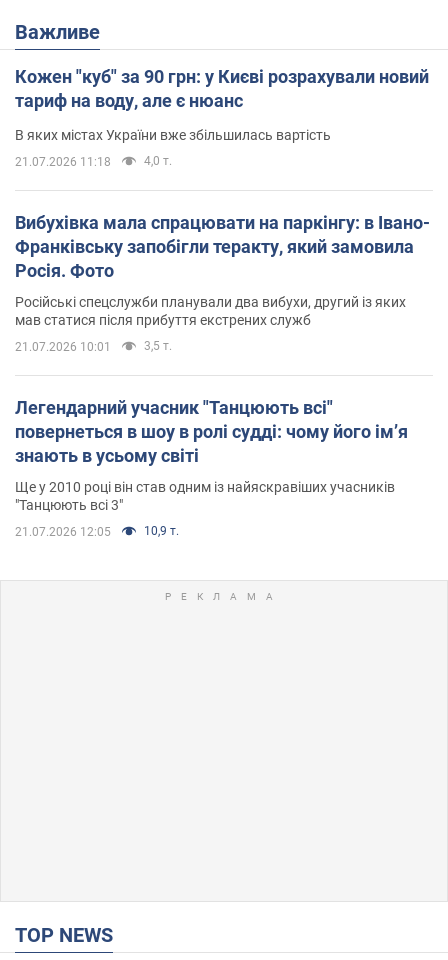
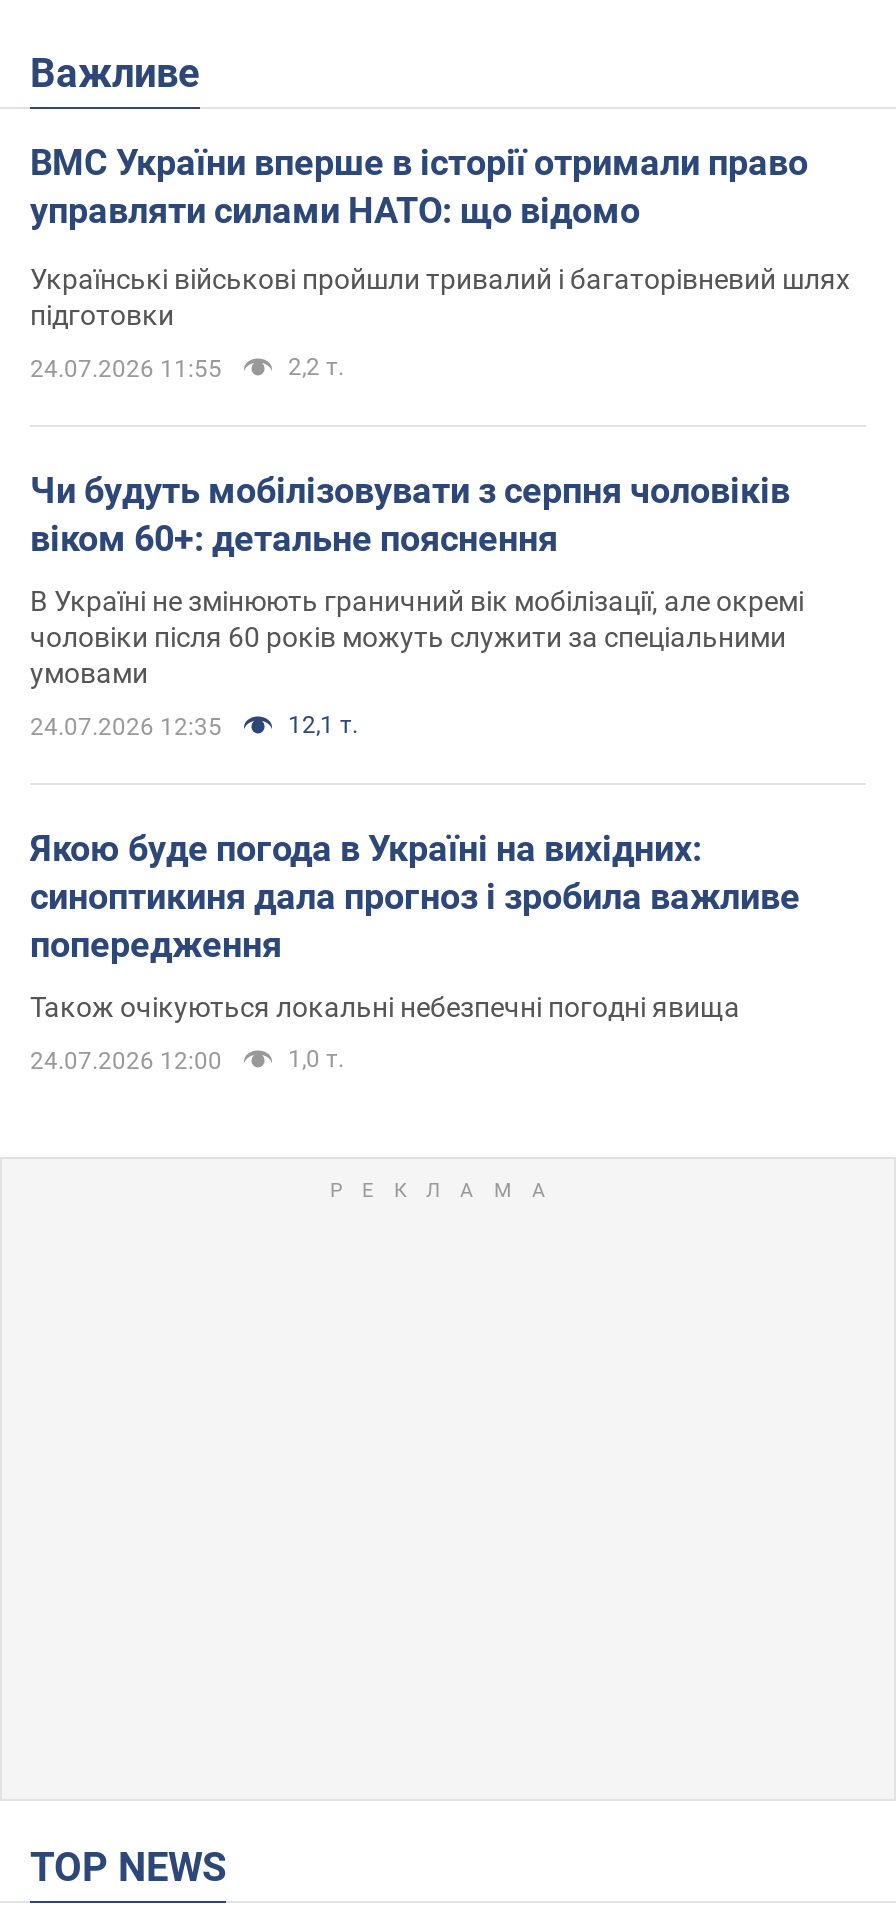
- Кожен "куб" за 90 грн: у Києві розрахували новий
- тариф на воду, але є нюанс
+ ВМС України вперше в історії отримали право
+ управляти силами НАТО: що відомо

- В яких містах України вже збільшилась вартість
+ Українські військові пройшли тривалий і багаторівневий шлях
+ підготовки

- 21.07.2026 11:18
- 4,0 т.
+ 24.07.2026 11:55
+ 2,2 т.

- Вибухівка мала спрацювати на паркінгу: в Івано-
- Франківську запобігли теракту, який замовила
- Росія. Фото
+ Чи будуть мобілізовувати з серпня чоловіків
+ віком 60+: детальне пояснення

- Російські спецслужби планували два вибухи, другий із яких
- мав статися після прибуття екстрених служб
+ В Україні не змінюють граничний вік мобілізації, але окремі
+ чоловіки після 60 років можуть служити за спеціальними
+ умовами

- 21.07.2026 10:01
- 3,5 т.
+ 24.07.2026 12:35
+ 12,1 т.

- Легендарний учасник "Танцюють всі"
- повернеться в шоу в ролі судді: чому його імʼя
- знають в усьому світі
+ Якою буде погода в Україні на вихідних:
+ синоптикиня дала прогноз і зробила важливе
+ попередження

- Ще у 2010 році він став одним із найяскравіших учасників
- "Танцюють всі 3"
+ Також очікуються локальні небезпечні погодні явища

- 21.07.2026 12:05
- 10,9 т.
+ 24.07.2026 12:00
+ 1,0 т.
